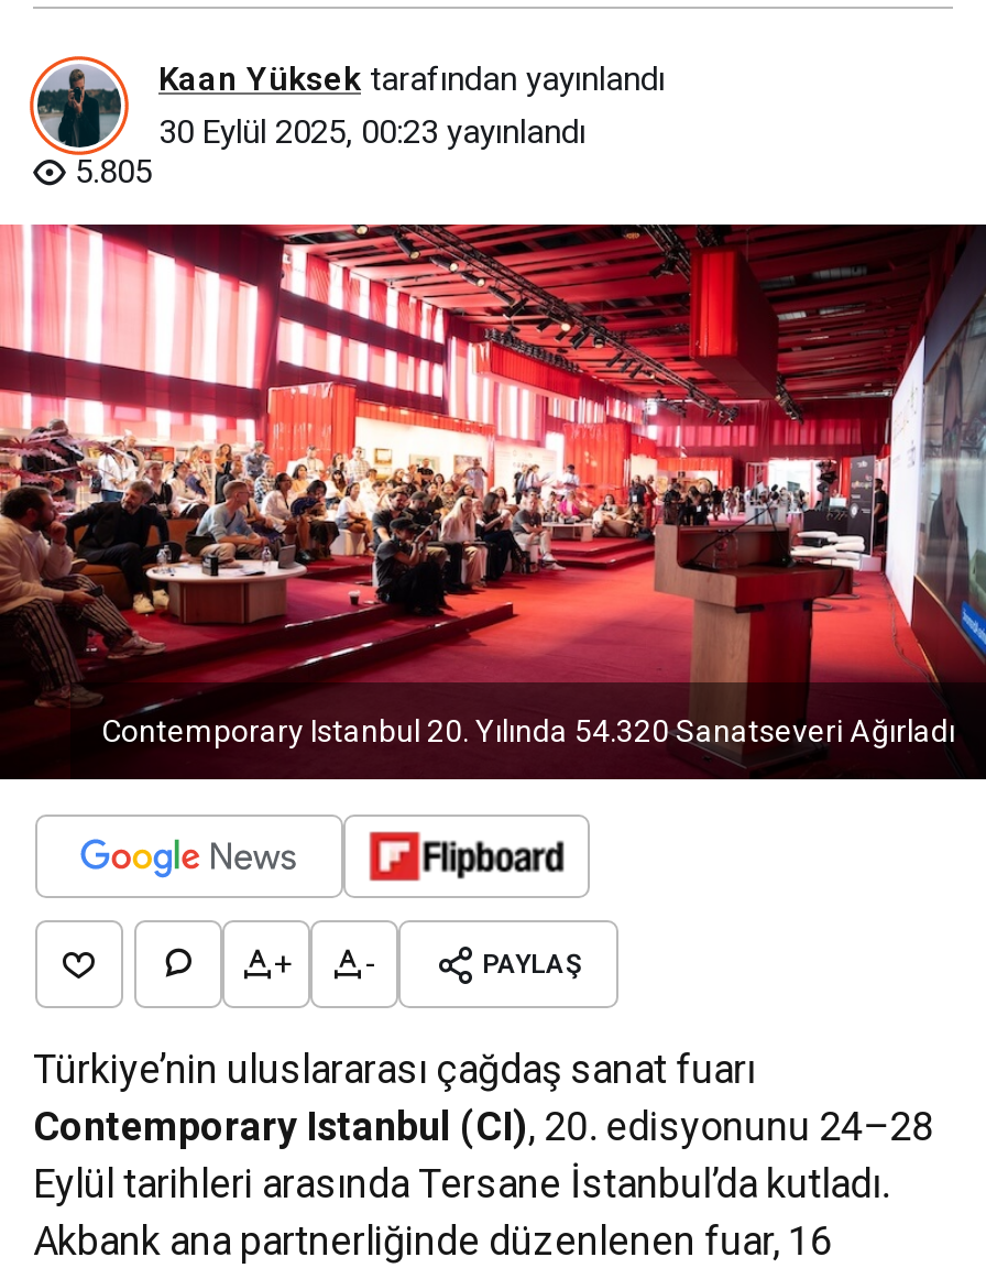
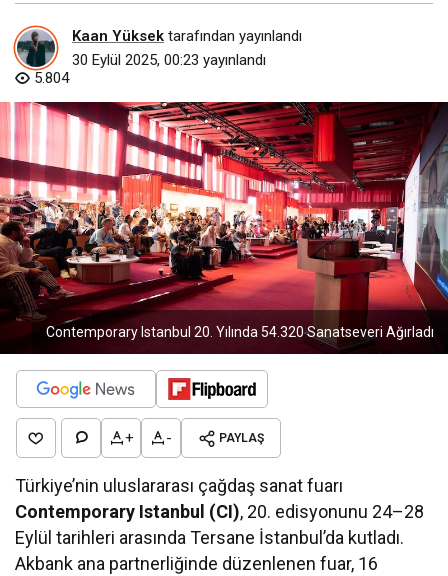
- 5.805
+ 5.804
